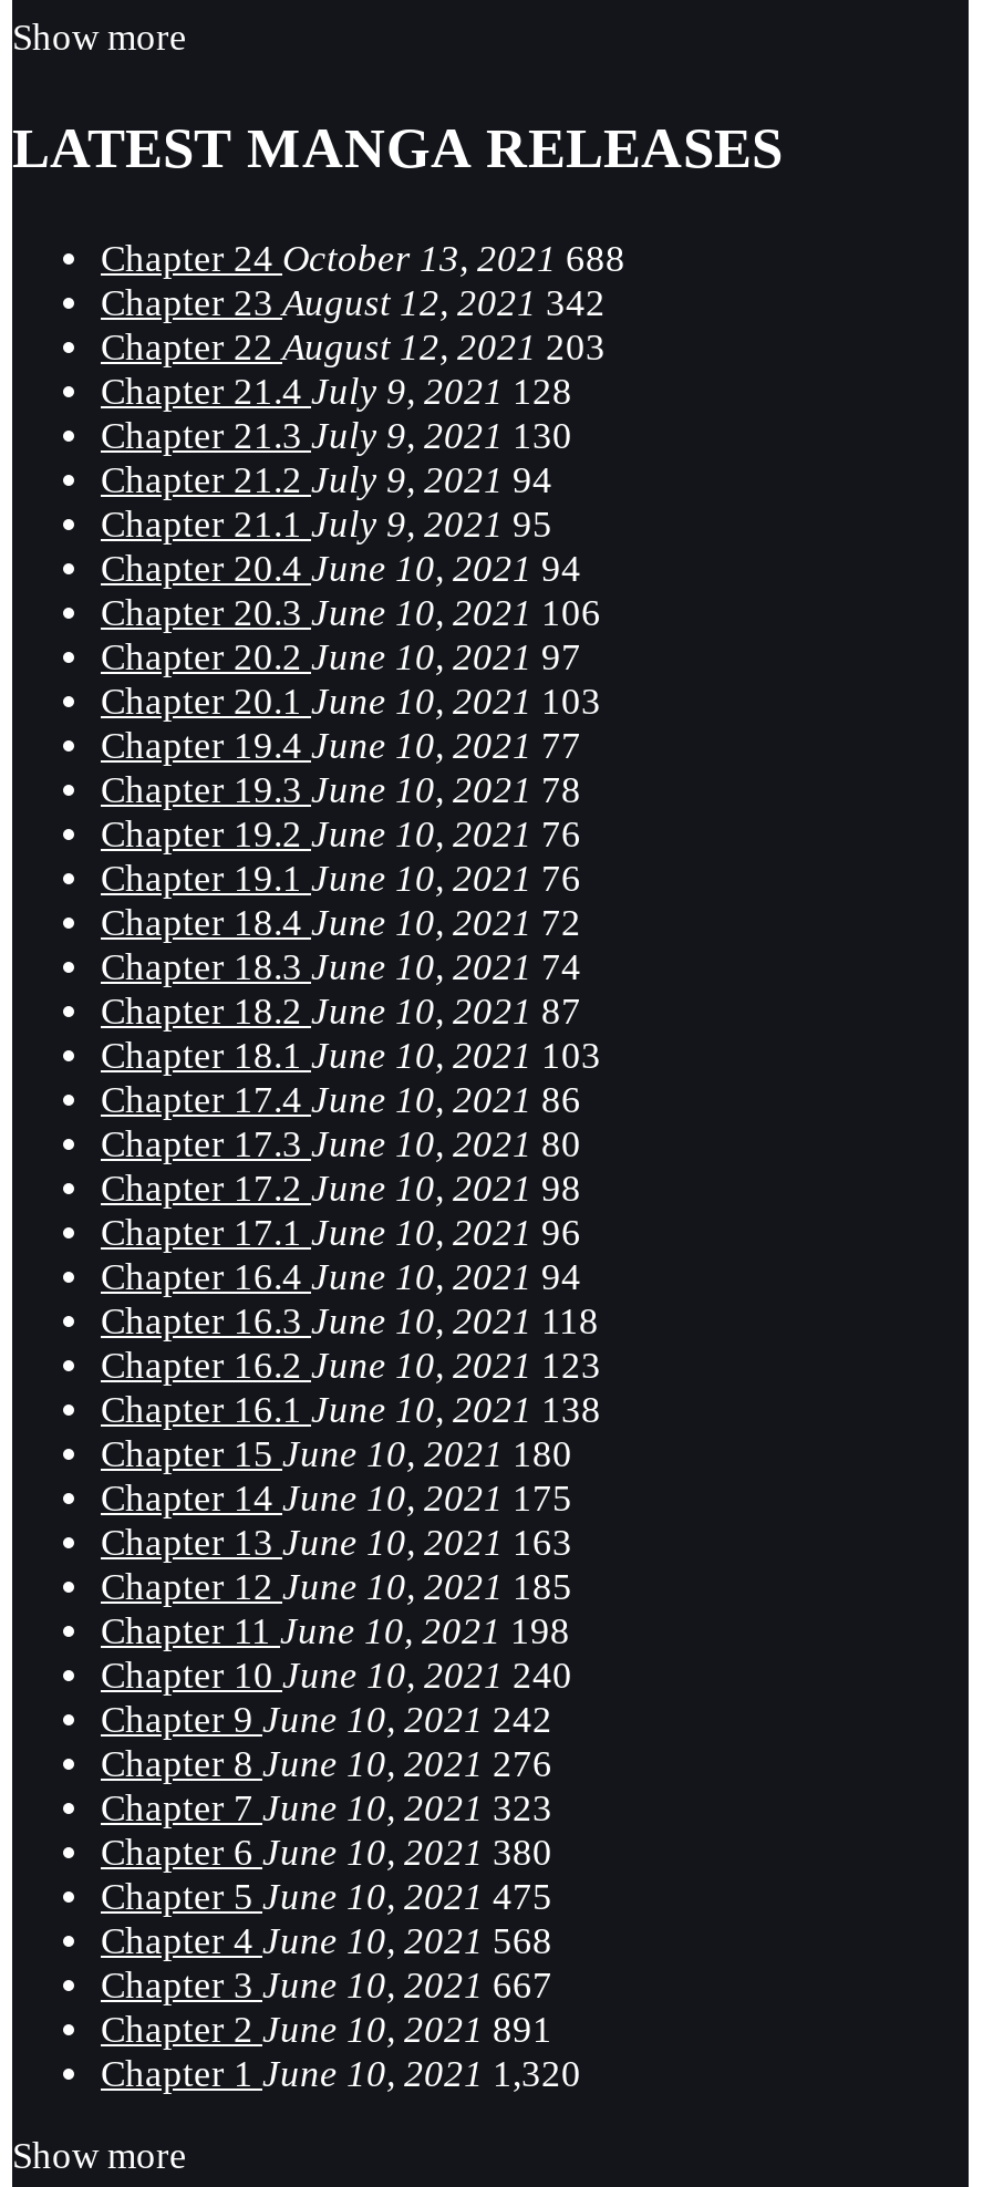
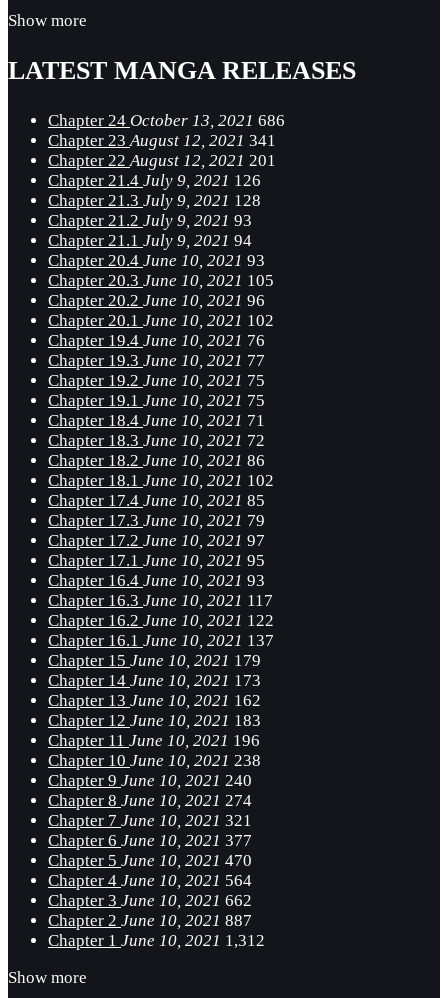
- Chapter 24 October 13, 2021 688
+ Chapter 24 October 13, 2021 686

- Chapter 23 August 12, 2021 342
+ Chapter 23 August 12, 2021 341

- Chapter 22 August 12, 2021 203
+ Chapter 22 August 12, 2021 201

- Chapter 21.4 July 9, 2021 128
+ Chapter 21.4 July 9, 2021 126

- Chapter 21.3 July 9, 2021 130
+ Chapter 21.3 July 9, 2021 128

- Chapter 21.2 July 9, 2021 94
+ Chapter 21.2 July 9, 2021 93

- Chapter 21.1 July 9, 2021 95
+ Chapter 21.1 July 9, 2021 94

- Chapter 20.4 June 10, 2021 94
+ Chapter 20.4 June 10, 2021 93

- Chapter 20.3 June 10, 2021 106
+ Chapter 20.3 June 10, 2021 105

- Chapter 20.2 June 10, 2021 97
+ Chapter 20.2 June 10, 2021 96

- Chapter 20.1 June 10, 2021 103
+ Chapter 20.1 June 10, 2021 102

- Chapter 19.4 June 10, 2021 77
+ Chapter 19.4 June 10, 2021 76

- Chapter 19.3 June 10, 2021 78
+ Chapter 19.3 June 10, 2021 77

- Chapter 19.2 June 10, 2021 76
+ Chapter 19.2 June 10, 2021 75

- Chapter 19.1 June 10, 2021 76
+ Chapter 19.1 June 10, 2021 75

- Chapter 18.4 June 10, 2021 72
+ Chapter 18.4 June 10, 2021 71

- Chapter 18.3 June 10, 2021 74
+ Chapter 18.3 June 10, 2021 72

- Chapter 18.2 June 10, 2021 87
+ Chapter 18.2 June 10, 2021 86

- Chapter 18.1 June 10, 2021 103
+ Chapter 18.1 June 10, 2021 102

- Chapter 17.4 June 10, 2021 86
+ Chapter 17.4 June 10, 2021 85

- Chapter 17.3 June 10, 2021 80
+ Chapter 17.3 June 10, 2021 79

- Chapter 17.2 June 10, 2021 98
+ Chapter 17.2 June 10, 2021 97

- Chapter 17.1 June 10, 2021 96
+ Chapter 17.1 June 10, 2021 95

- Chapter 16.4 June 10, 2021 94
+ Chapter 16.4 June 10, 2021 93

- Chapter 16.3 June 10, 2021 118
+ Chapter 16.3 June 10, 2021 117

- Chapter 16.2 June 10, 2021 123
+ Chapter 16.2 June 10, 2021 122

- Chapter 16.1 June 10, 2021 138
+ Chapter 16.1 June 10, 2021 137

- Chapter 15 June 10, 2021 180
+ Chapter 15 June 10, 2021 179

- Chapter 14 June 10, 2021 175
+ Chapter 14 June 10, 2021 173

- Chapter 13 June 10, 2021 163
+ Chapter 13 June 10, 2021 162

- Chapter 12 June 10, 2021 185
+ Chapter 12 June 10, 2021 183

- Chapter 11 June 10, 2021 198
+ Chapter 11 June 10, 2021 196

- Chapter 10 June 10, 2021 240
+ Chapter 10 June 10, 2021 238

- Chapter 9 June 10, 2021 242
+ Chapter 9 June 10, 2021 240

- Chapter 8 June 10, 2021 276
+ Chapter 8 June 10, 2021 274

- Chapter 7 June 10, 2021 323
+ Chapter 7 June 10, 2021 321

- Chapter 6 June 10, 2021 380
+ Chapter 6 June 10, 2021 377

- Chapter 5 June 10, 2021 475
+ Chapter 5 June 10, 2021 470

- Chapter 4 June 10, 2021 568
+ Chapter 4 June 10, 2021 564

- Chapter 3 June 10, 2021 667
+ Chapter 3 June 10, 2021 662

- Chapter 2 June 10, 2021 891
+ Chapter 2 June 10, 2021 887

- Chapter 1 June 10, 2021 1,320
+ Chapter 1 June 10, 2021 1,312
